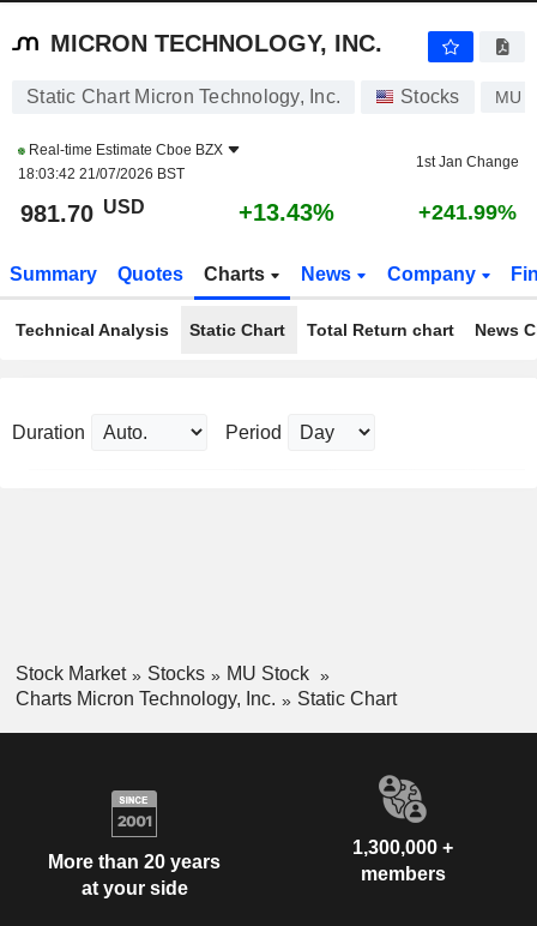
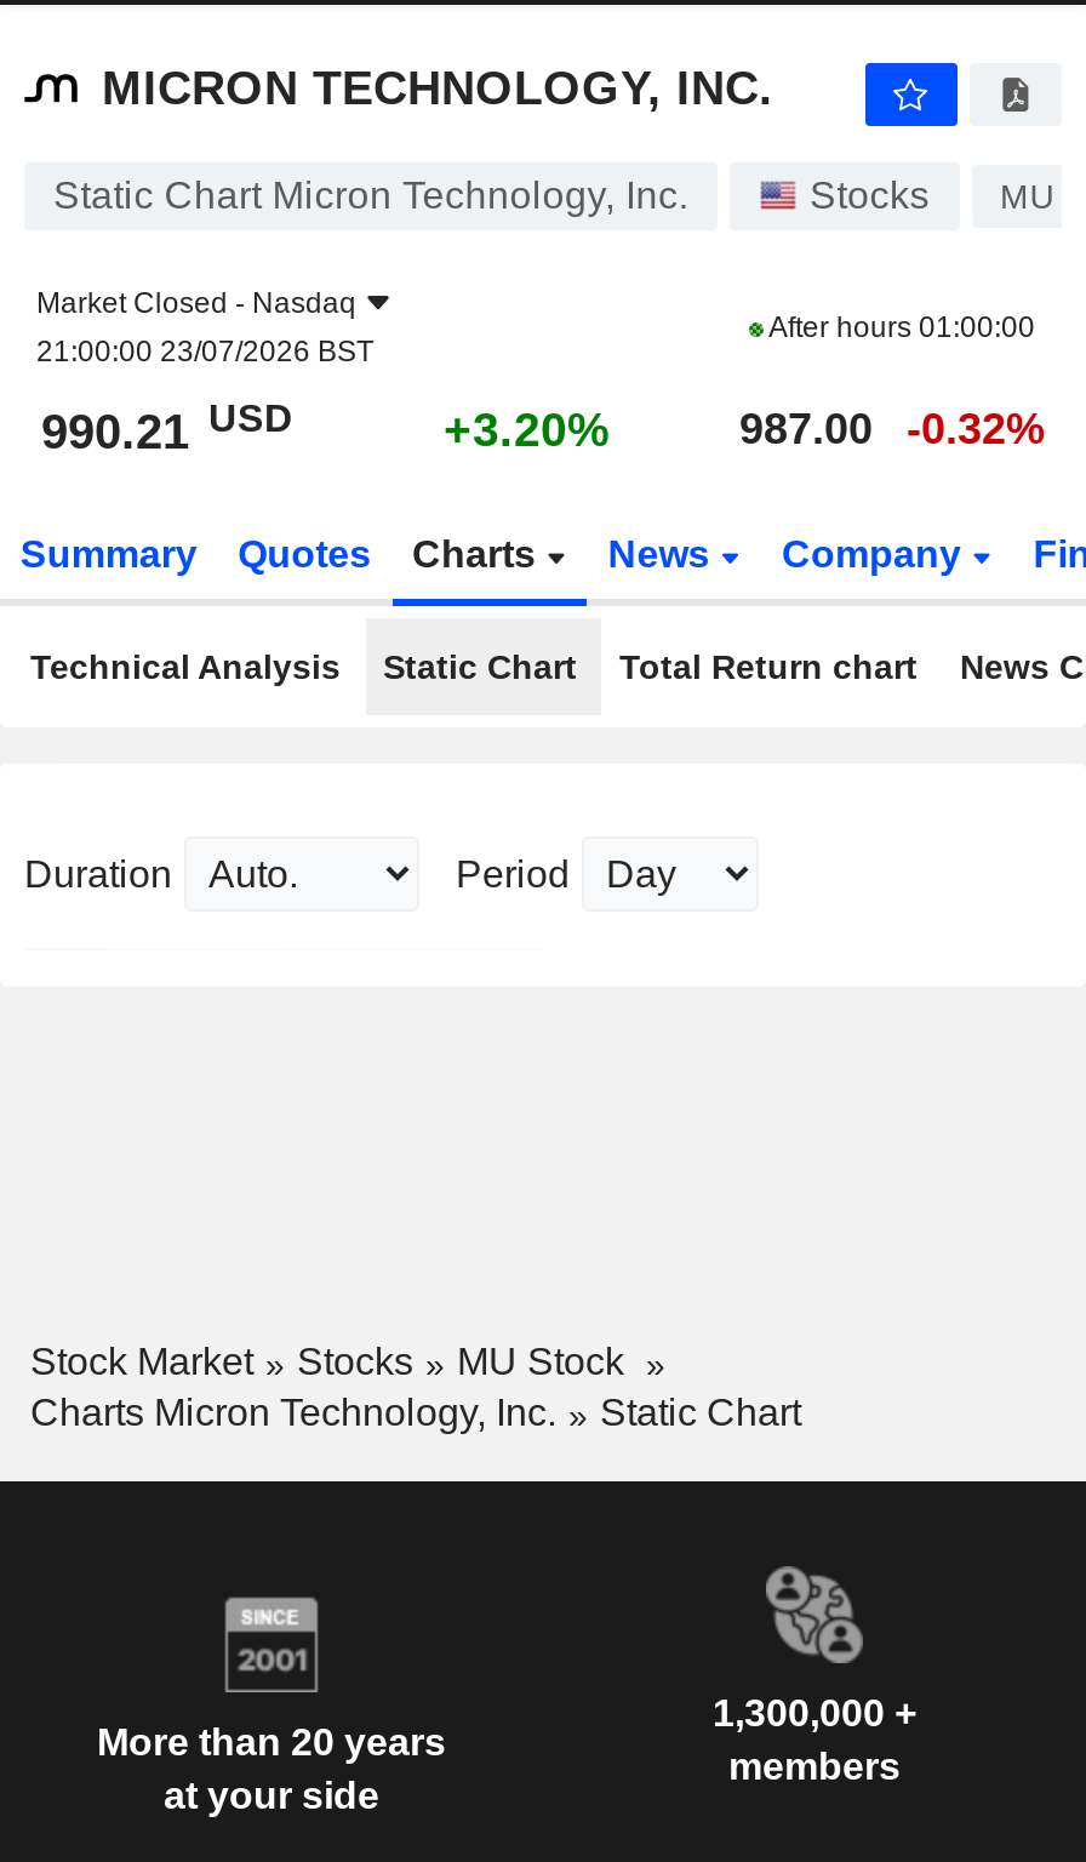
- Real-time Estimate Cboe BZX
- 18:03:42 21/07/2026 BST
+ Market Closed - Nasdaq
+ 21:00:00 23/07/2026 BST

- 1st Jan Change
+ After hours 01:00:00

- 981.70 USD
- +13.43%
- +241.99%
+ 990.21 USD
+ +3.20%
+ 987.00
+ -0.32%
